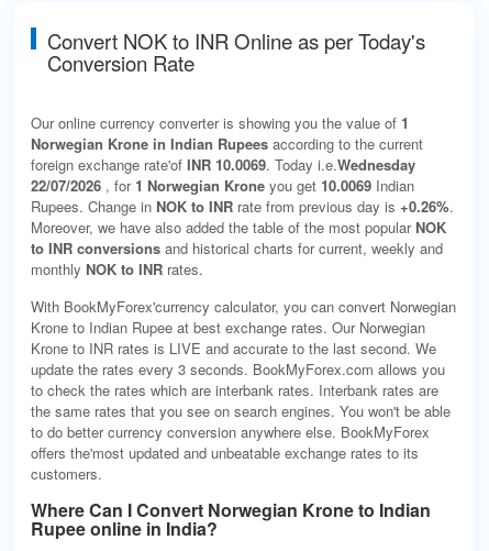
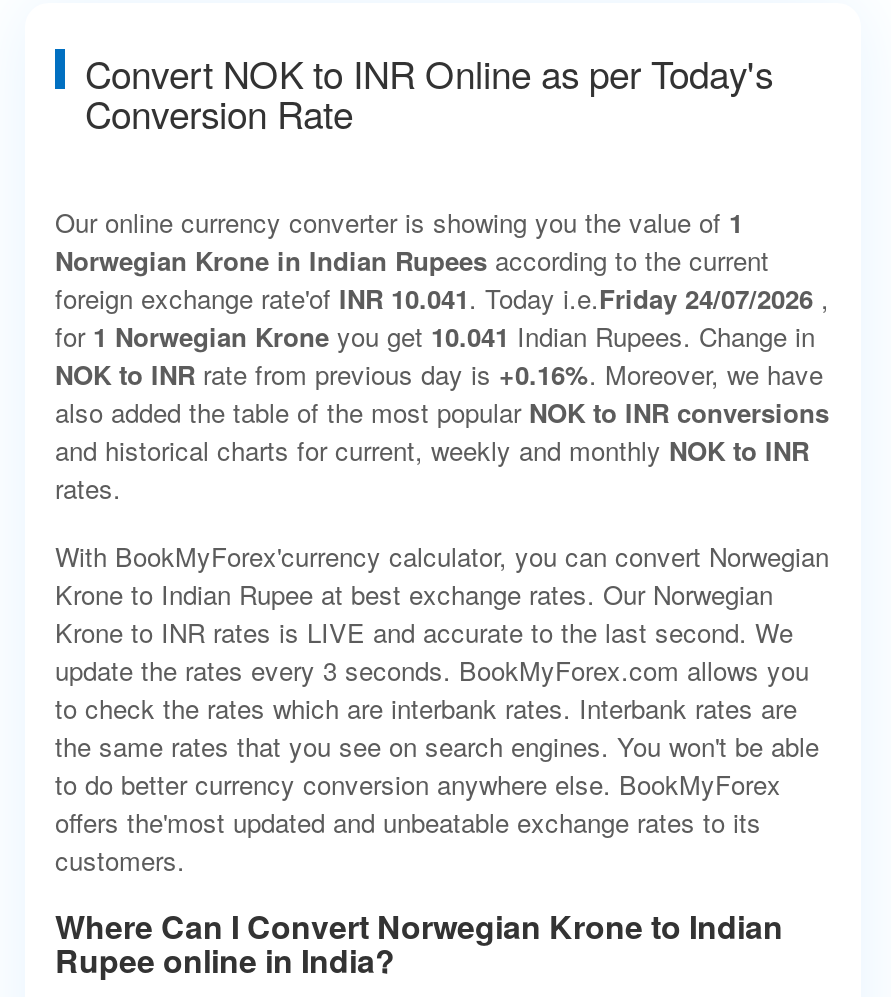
- foreign exchange rate'of INR 10.0069. Today i.e.Wednesday
- 22/07/2026, for 1 Norwegian Krone you get 10.0069 Indian
- Rupees. Change in NOK to INR rate from previous day is +0.26%.
- Moreover, we have also added the table of the most popular NOK
- to INR conversions and historical charts for current, weekly and
- monthly NOK to INR rates.
+ foreign exchange rate'of INR 10.041. Today i.e.Friday 24/07/2026,
+ for 1 Norwegian Krone you get 10.041 Indian Rupees. Change in
+ NOK to INR rate from previous day is +0.16%. Moreover, we have
+ also added the table of the most popular NOK to INR conversions
+ and historical charts for current, weekly and monthly NOK to INR
+ rates.
